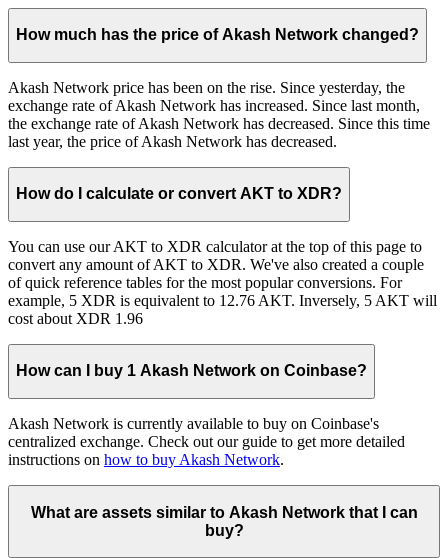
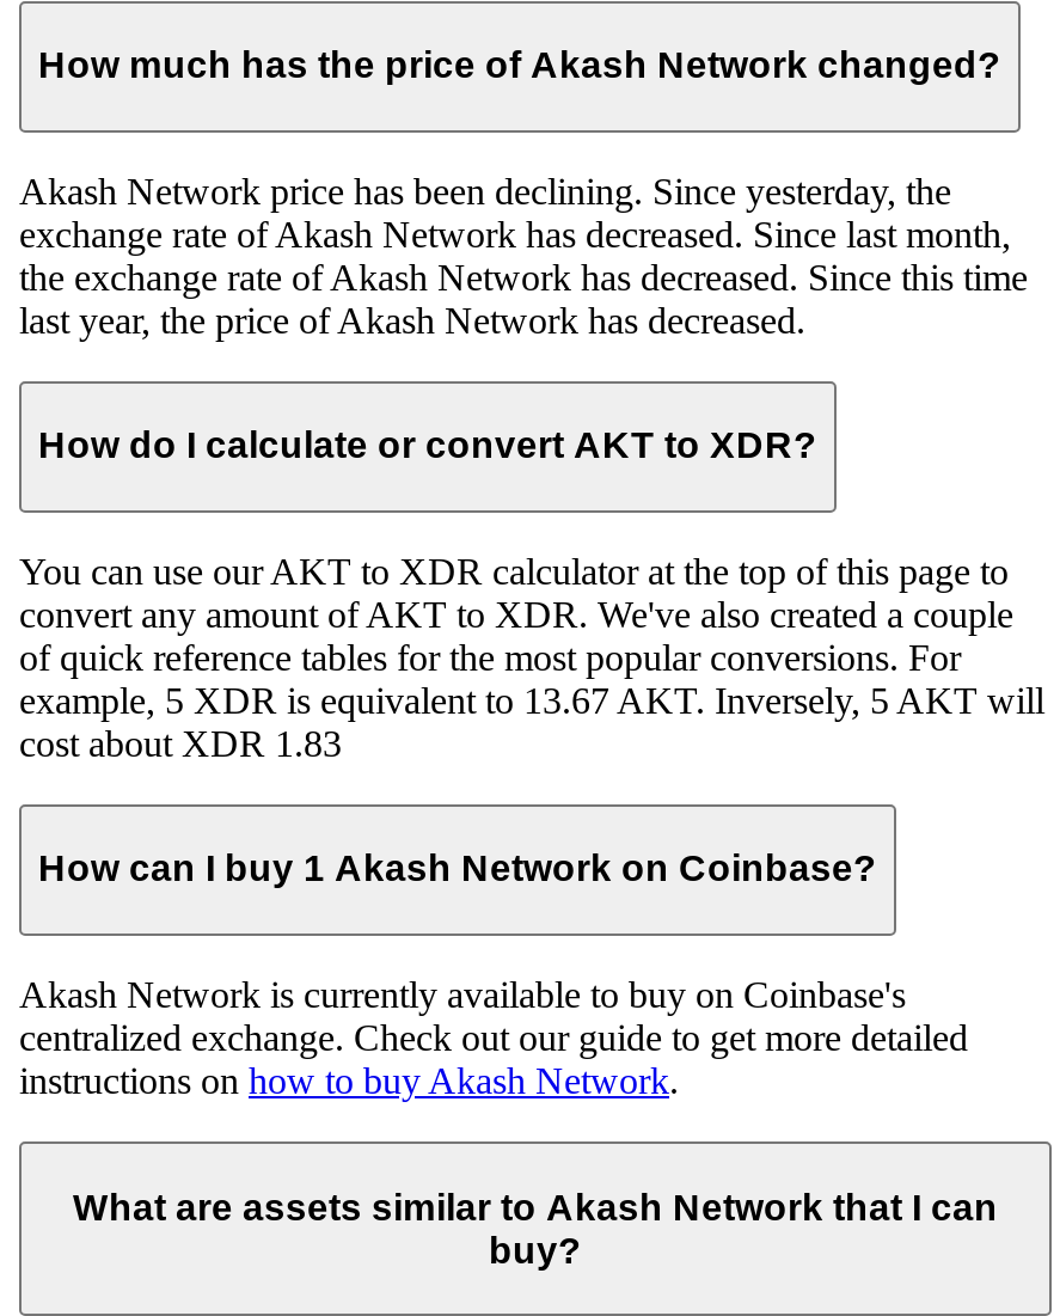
- Akash Network price has been on the rise. Since yesterday, the
- exchange rate of Akash Network has increased. Since last month,
+ Akash Network price has been declining. Since yesterday, the
+ exchange rate of Akash Network has decreased. Since last month,

- example, 5 XDR is equivalent to 12.76 AKT. Inversely, 5 AKT will
+ example, 5 XDR is equivalent to 13.67 AKT. Inversely, 5 AKT will

- cost about XDR 1.96
+ cost about XDR 1.83
